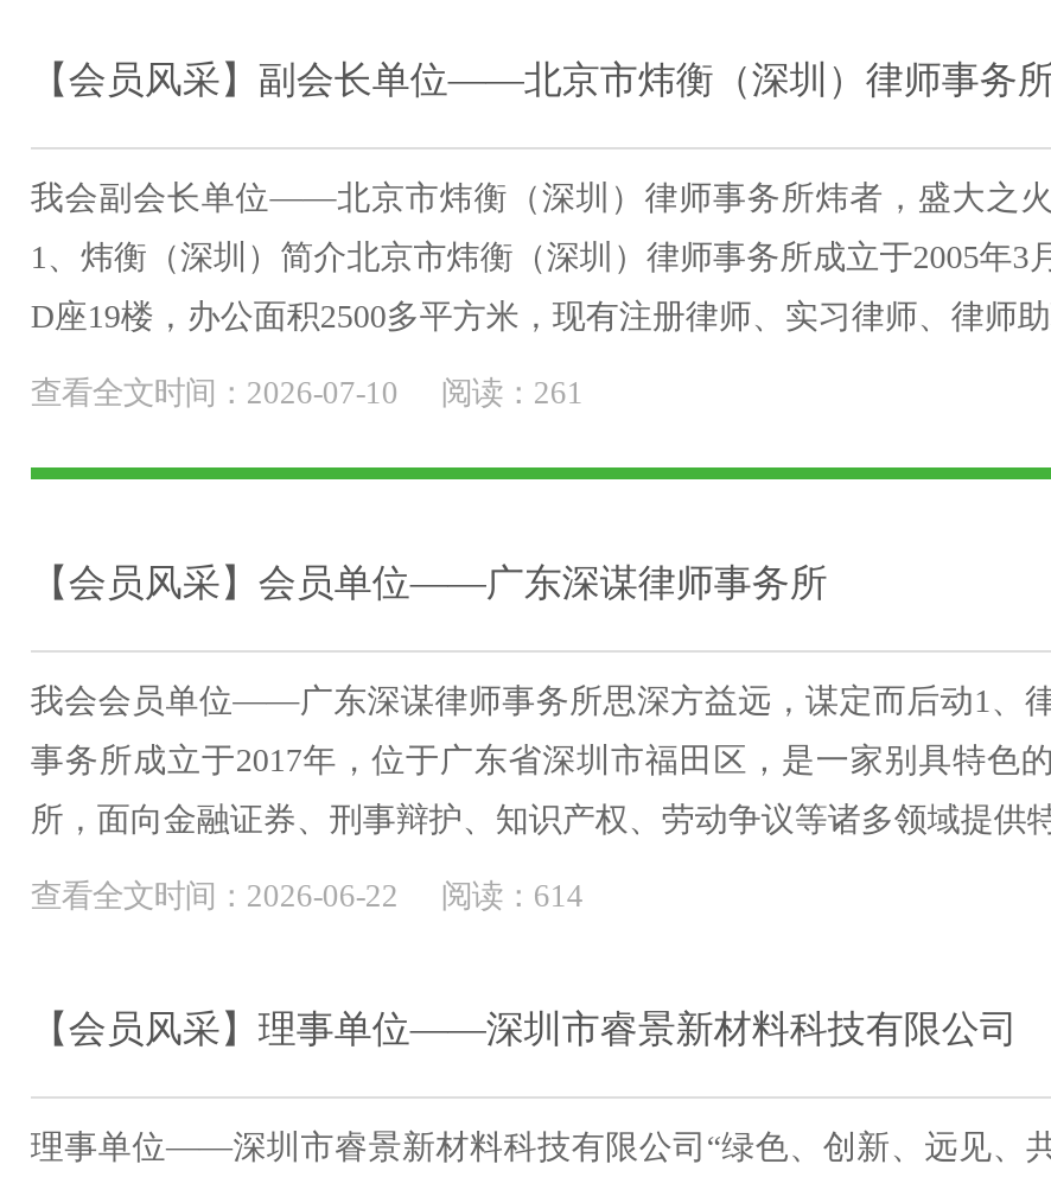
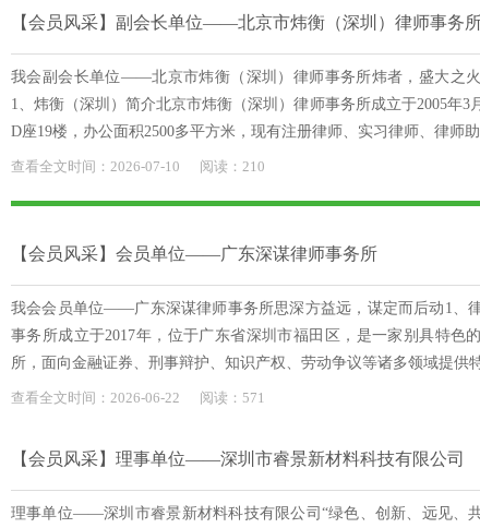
- 查看全文时间：2026-07-10 阅读：261
+ 查看全文时间：2026-07-10 阅读：210

- 查看全文时间：2026-06-22 阅读：614
+ 查看全文时间：2026-06-22 阅读：571
